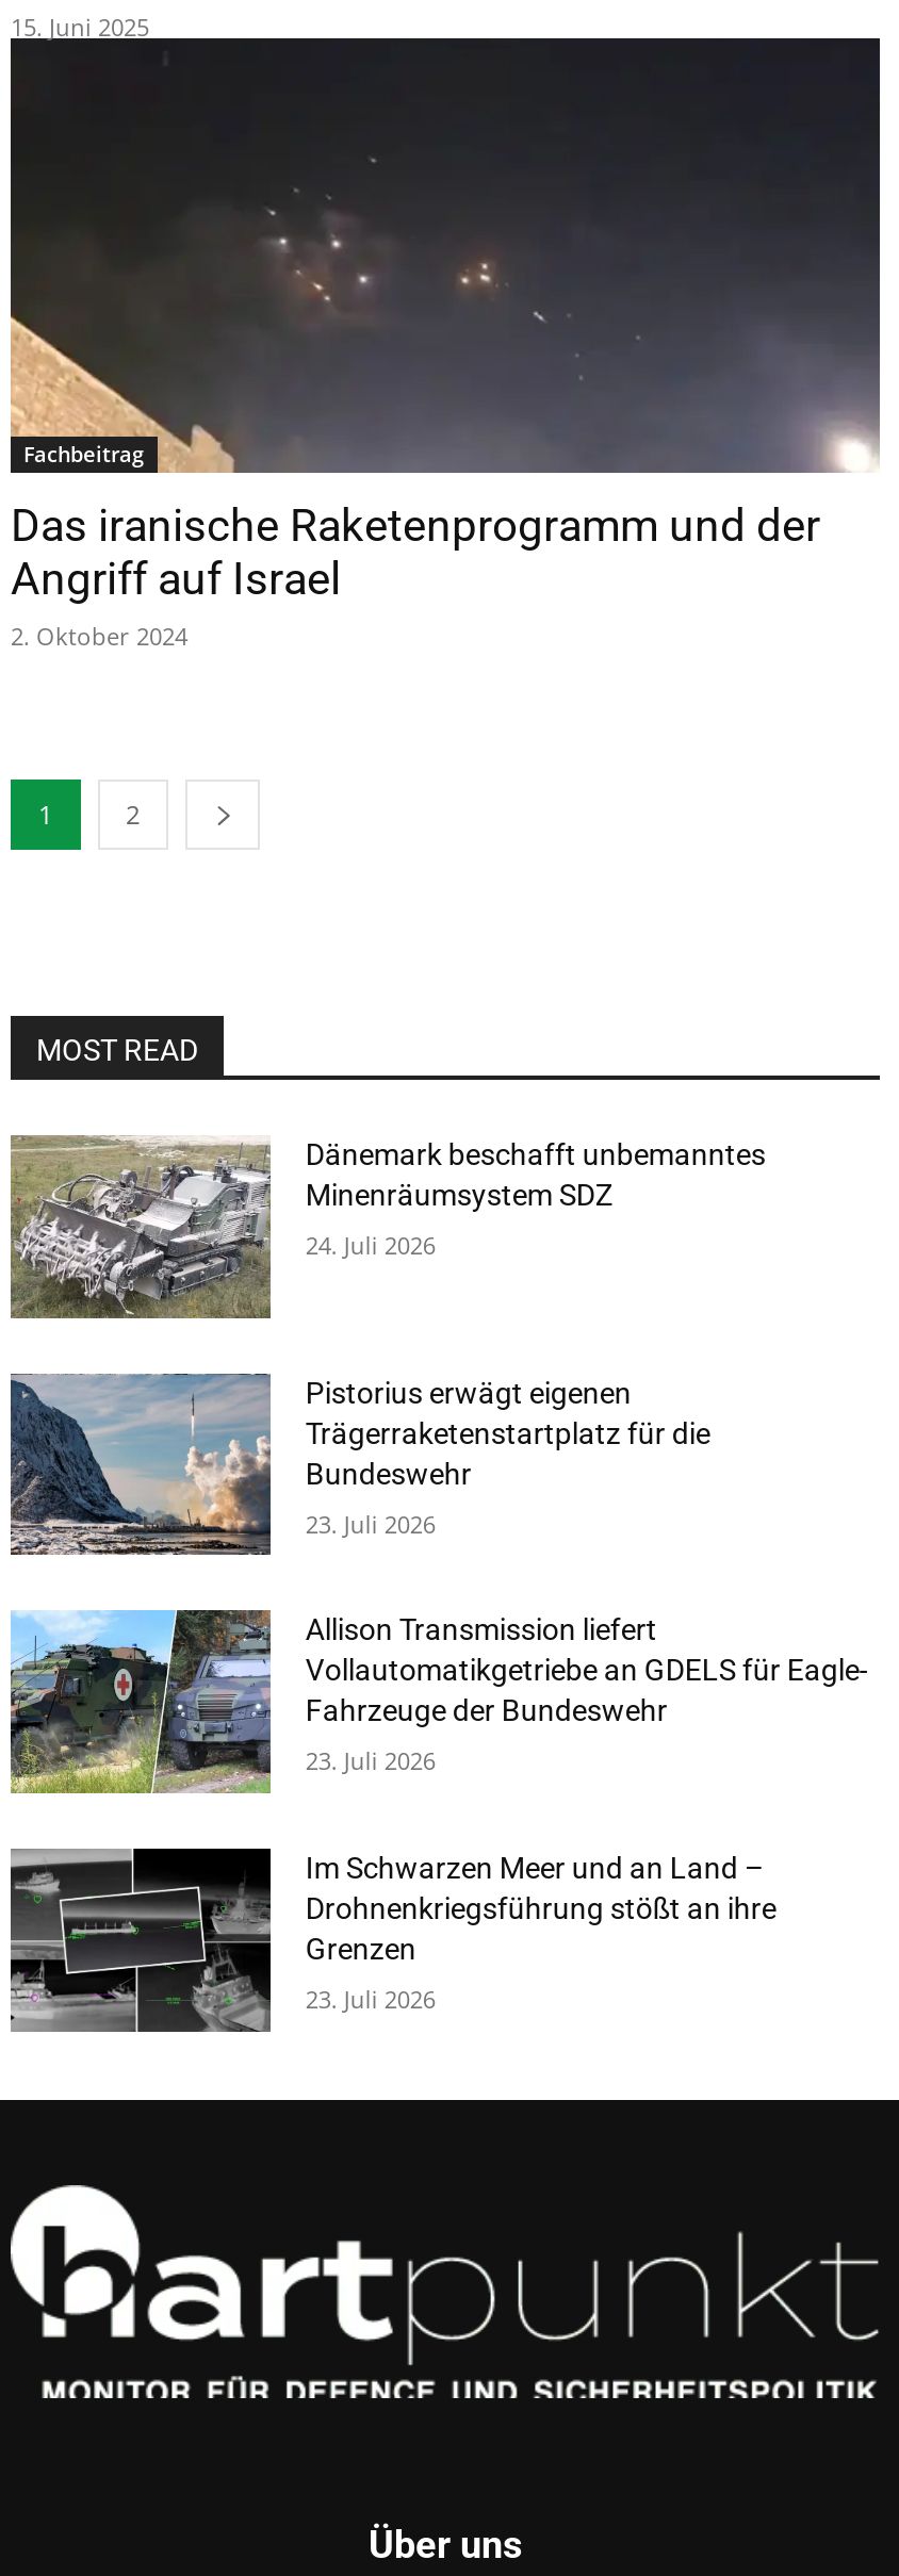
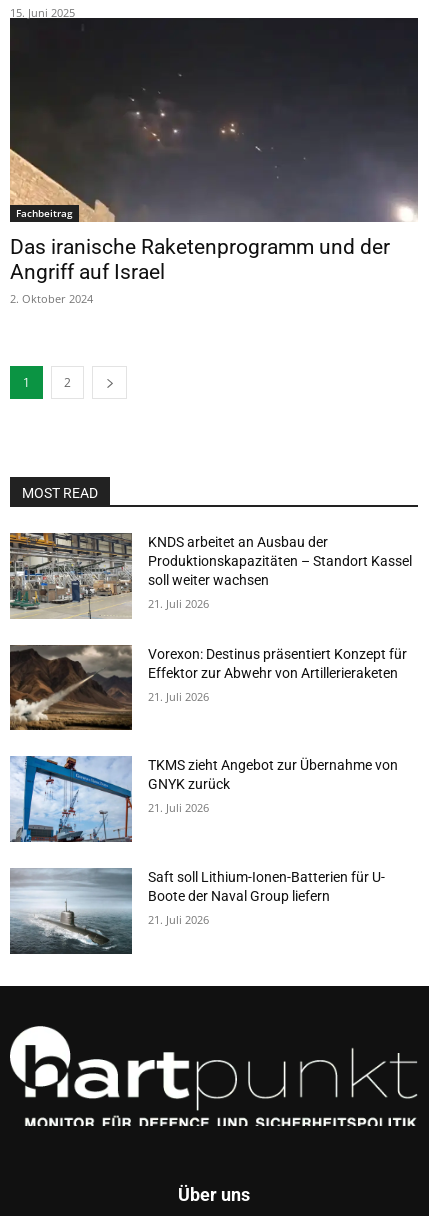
- [image]
- Dänemark beschafft unbemanntes
- Minenräumsystem SDZ
+ [image]
+ KNDS arbeitet an Ausbau der
+ Produktionskapazitäten – Standort Kassel
+ soll weiter wachsen

- 24. Juli 2026
+ 21. Juli 2026

- [image]
- Pistorius erwägt eigenen
- Trägerraketenstartplatz für die
- Bundeswehr
+ [image]
+ Vorexon: Destinus präsentiert Konzept für
+ Effektor zur Abwehr von Artillerieraketen

- 23. Juli 2026
+ 21. Juli 2026

- [image]
- Allison Transmission liefert
- Vollautomatikgetriebe an GDELS für Eagle-
- Fahrzeuge der Bundeswehr
+ [image]
+ TKMS zieht Angebot zur Übernahme von
+ GNYK zurück

- 23. Juli 2026
+ 21. Juli 2026

- [image]
- Im Schwarzen Meer und an Land –
- Drohnenkriegsführung stößt an ihre
- Grenzen
+ [image]
+ Saft soll Lithium-Ionen-Batterien für U-
+ Boote der Naval Group liefern

- 23. Juli 2026
+ 21. Juli 2026
